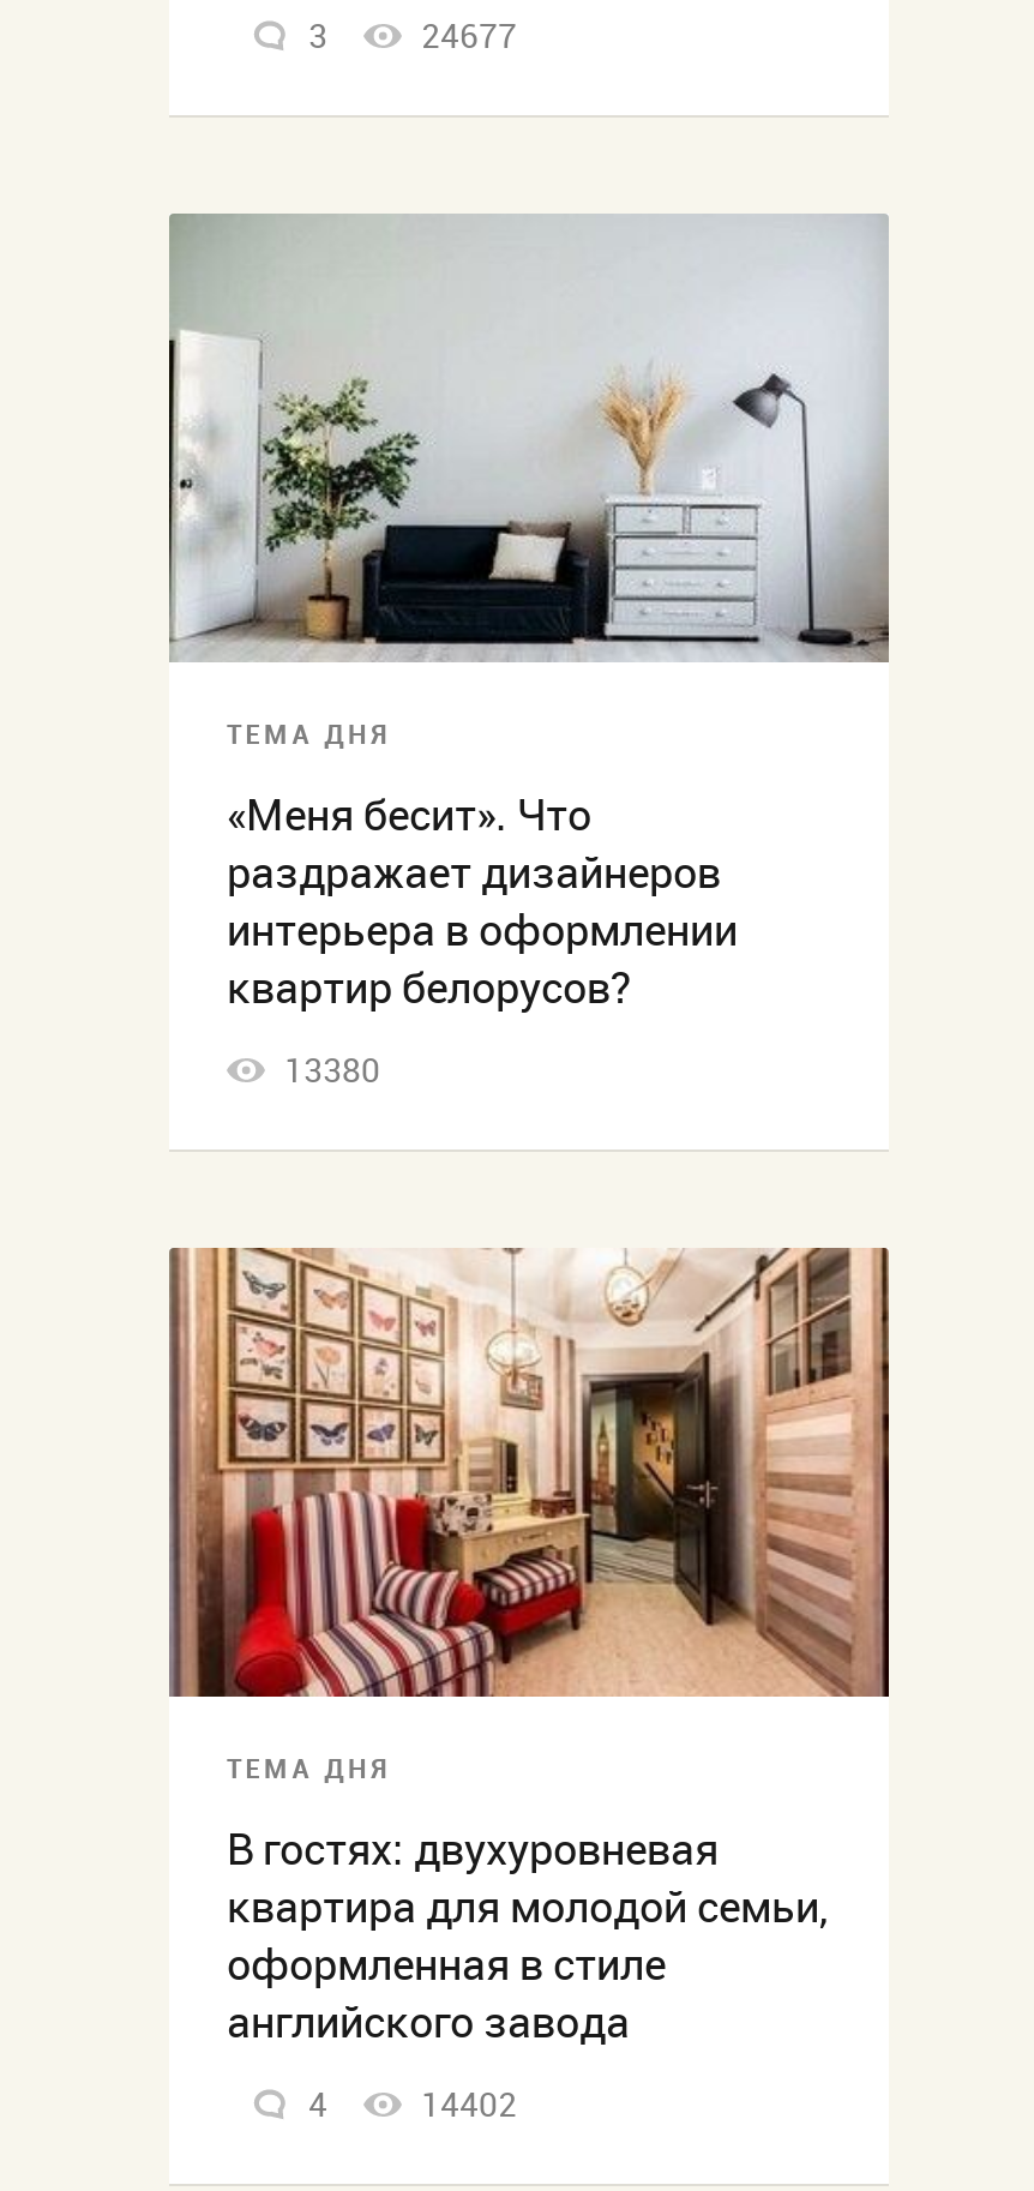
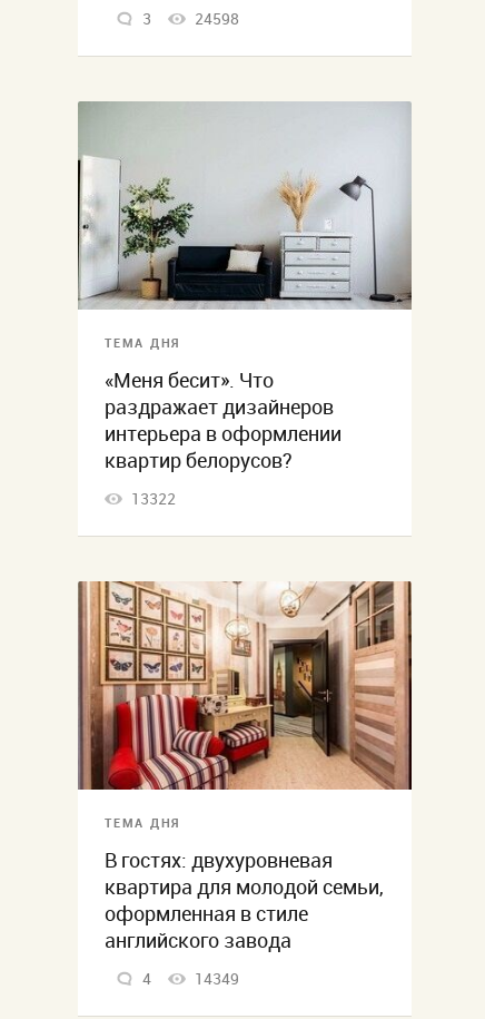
- 24677
+ 24598

- 13380
+ 13322

- 14402
+ 14349
